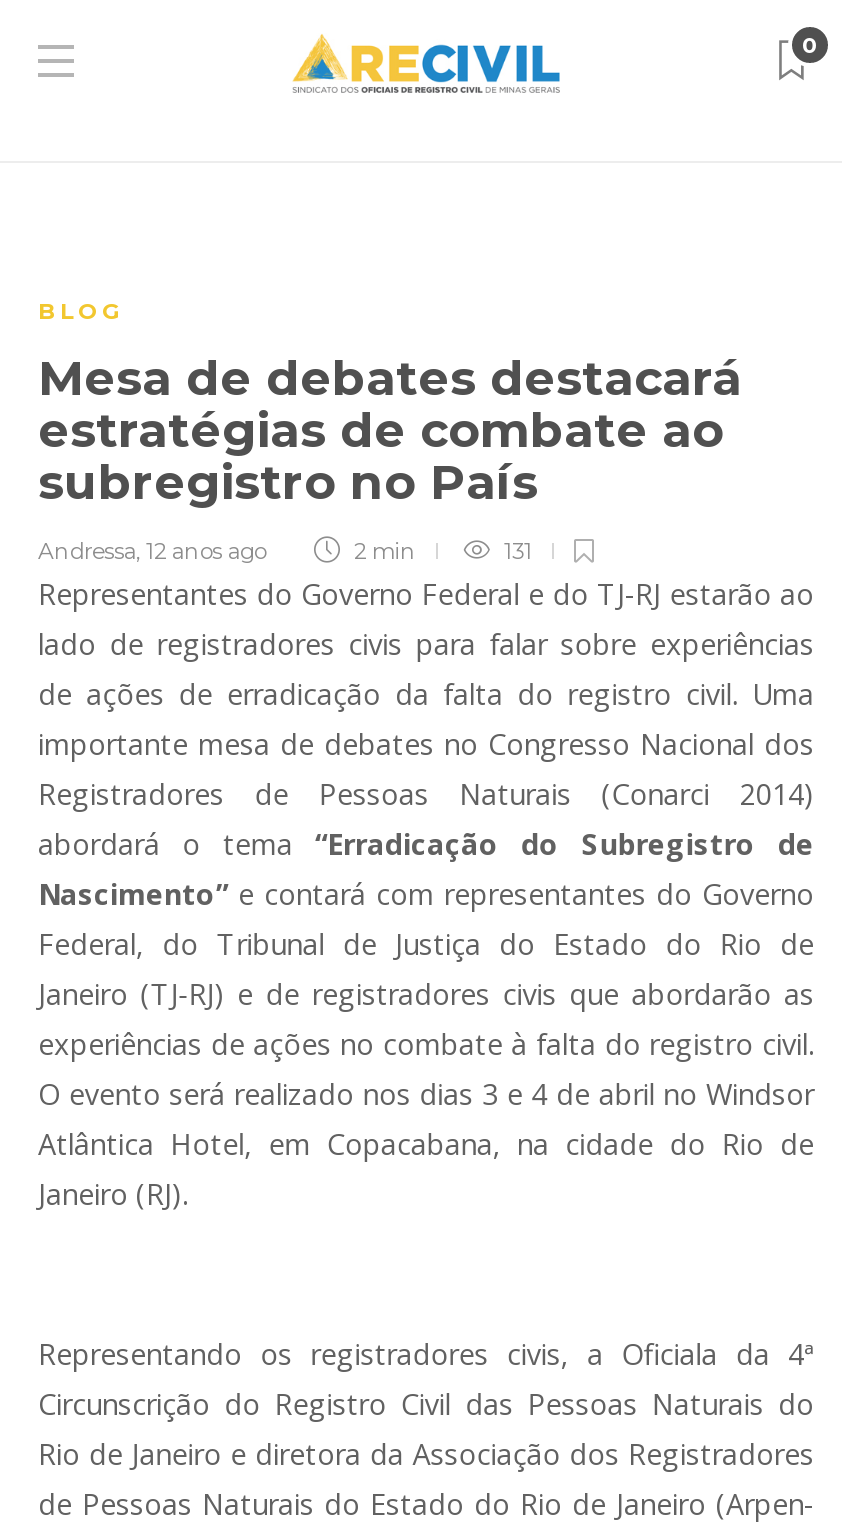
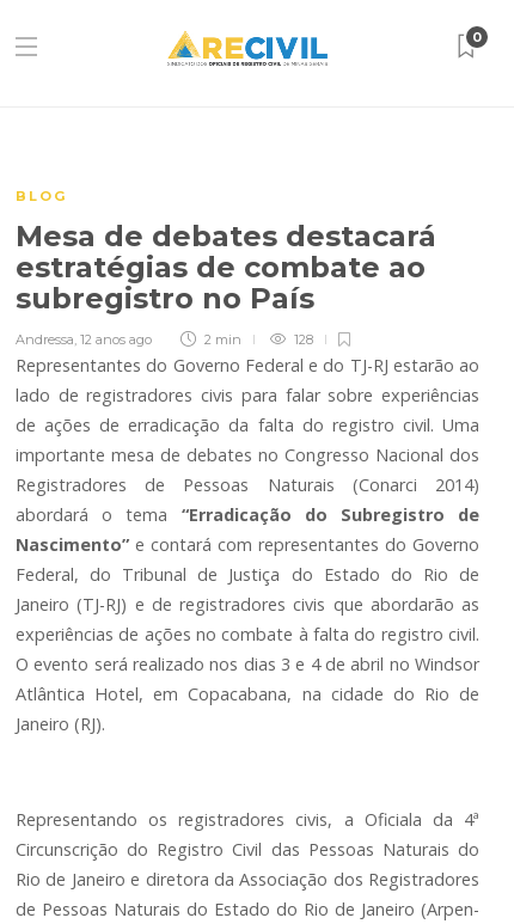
- 131
+ 128
